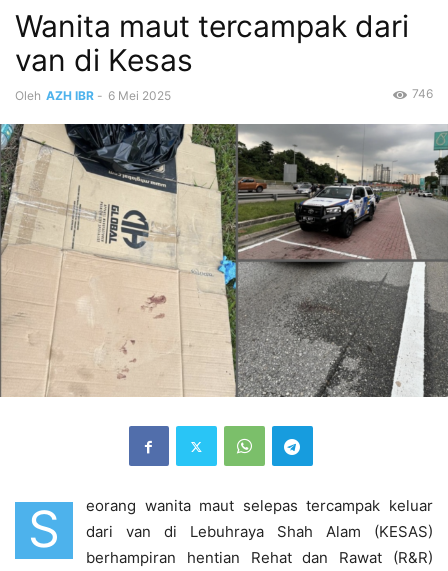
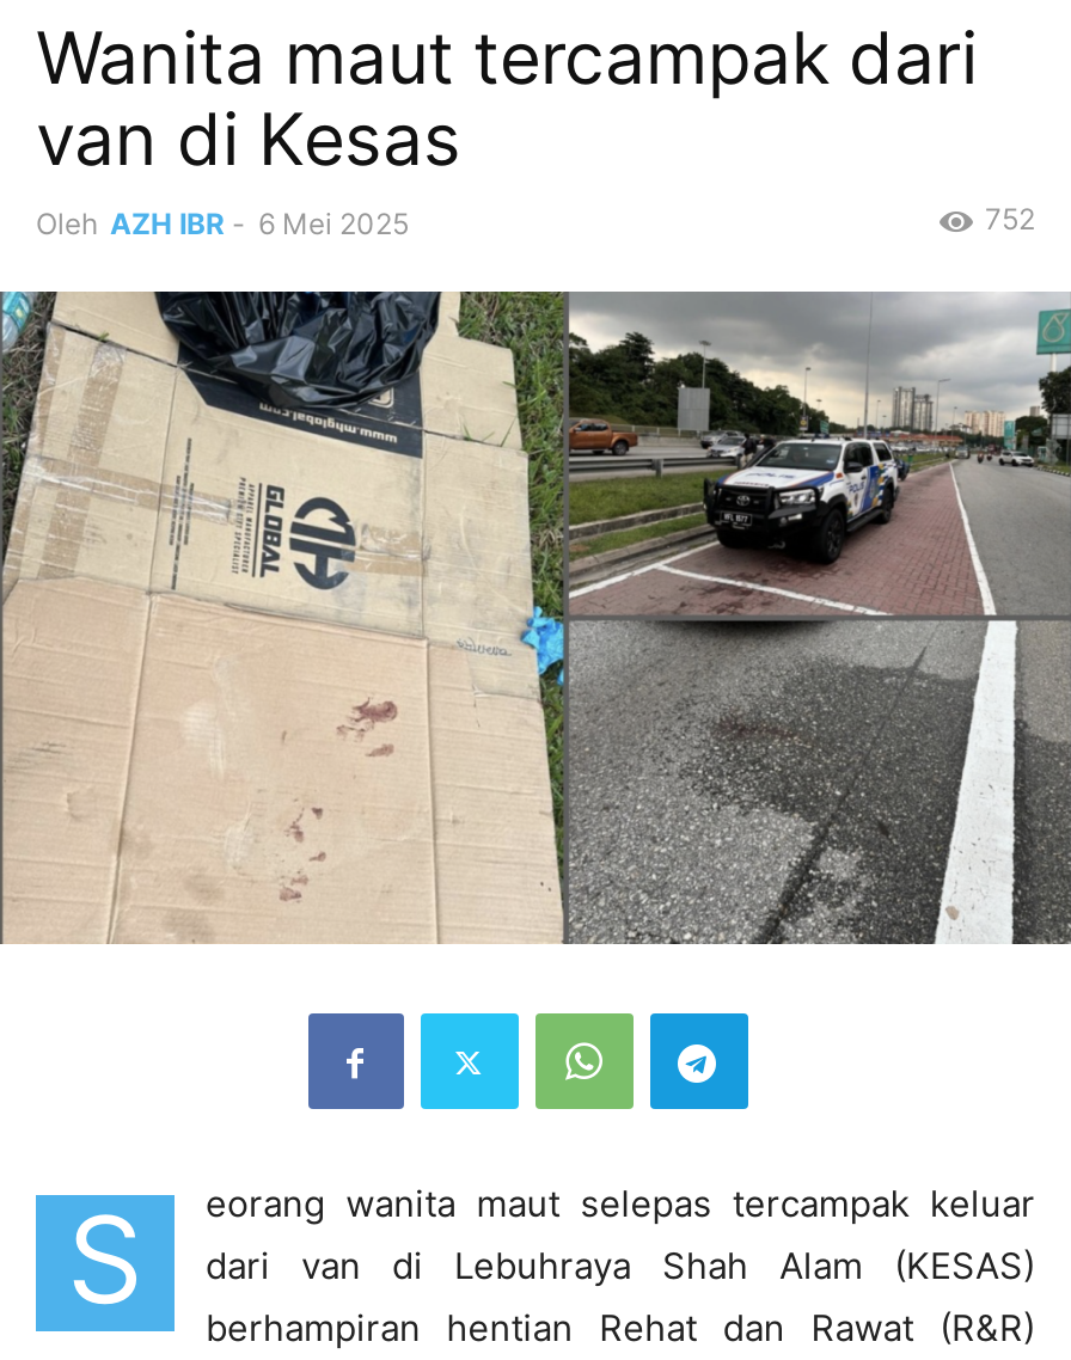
- 746
+ 752
